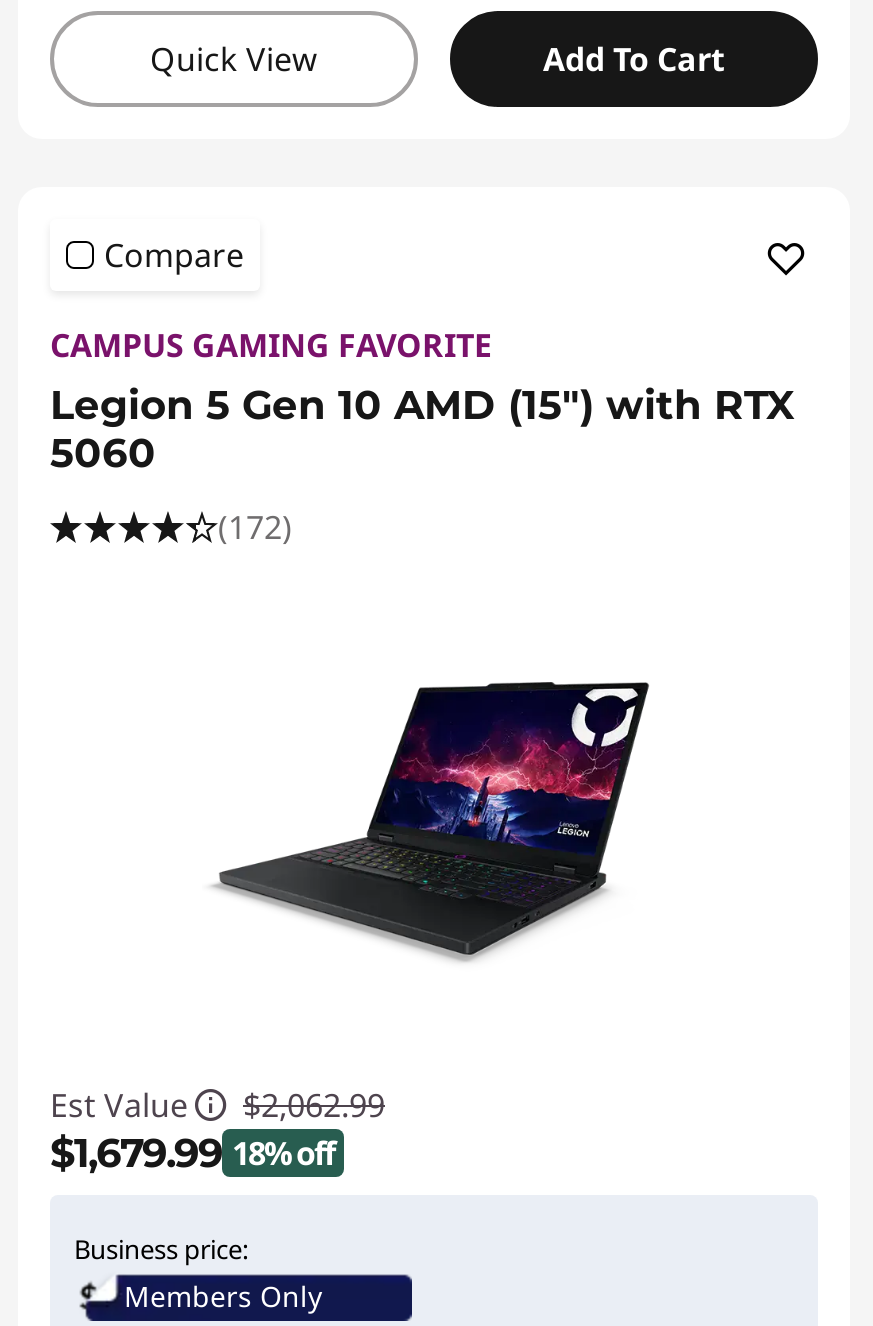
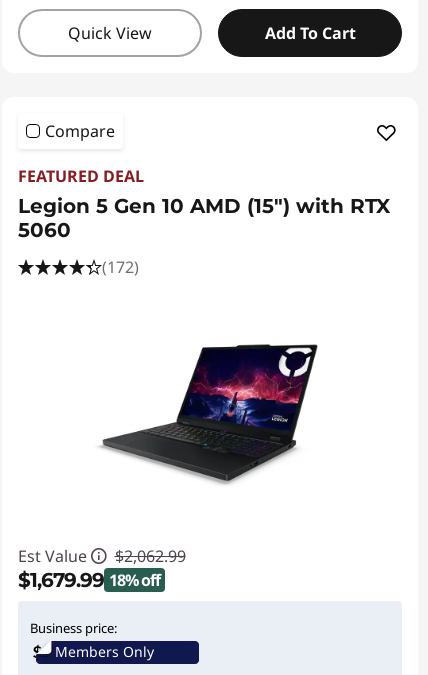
- CAMPUS GAMING FAVORITE
+ FEATURED DEAL
